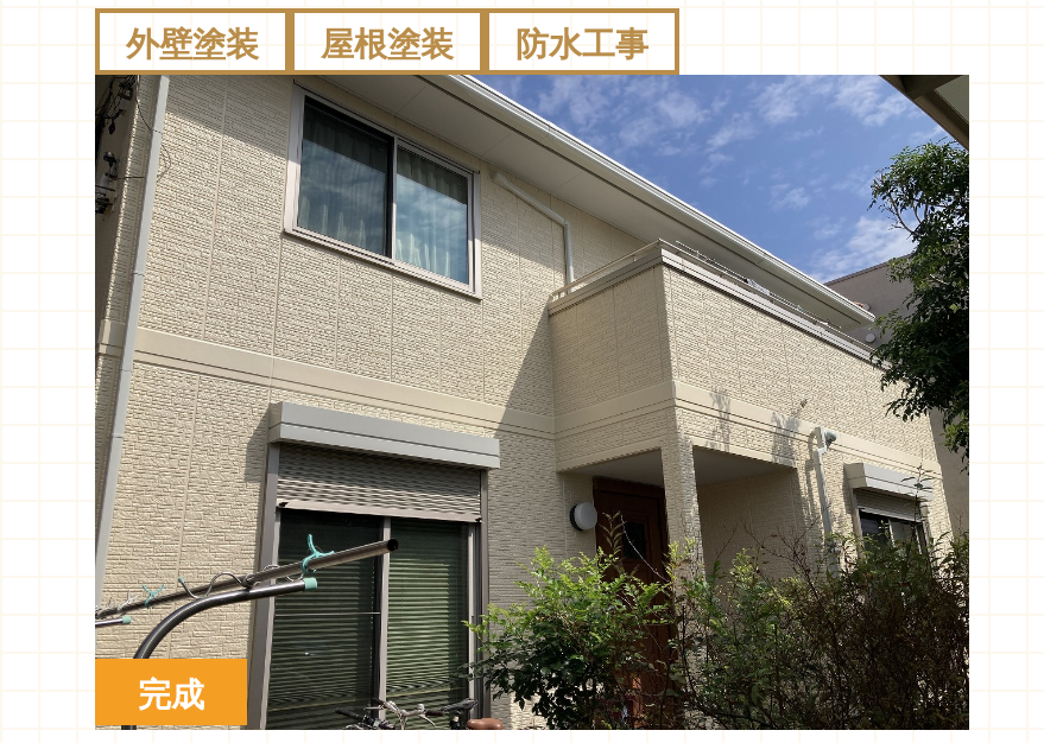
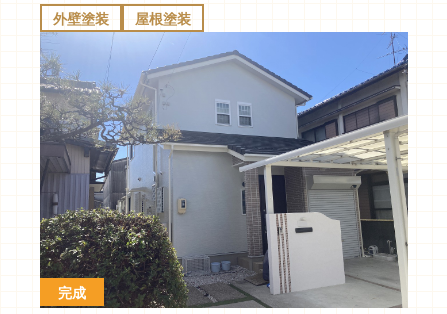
- 防水工事

- [image]
+ [image]
